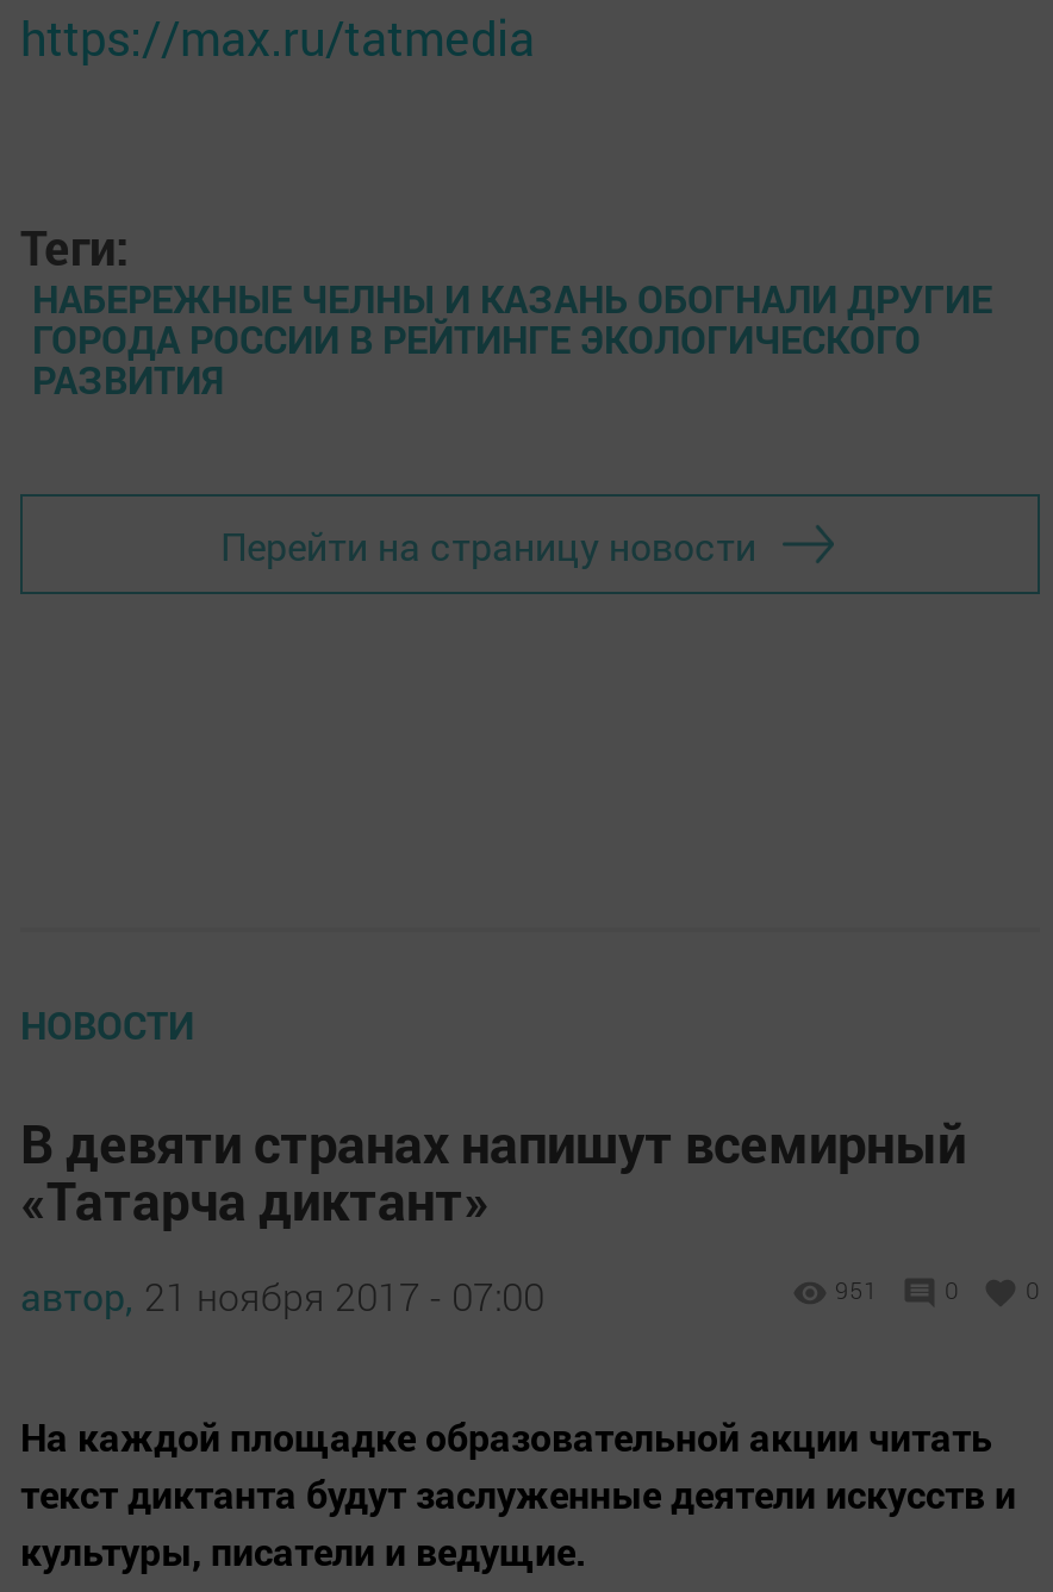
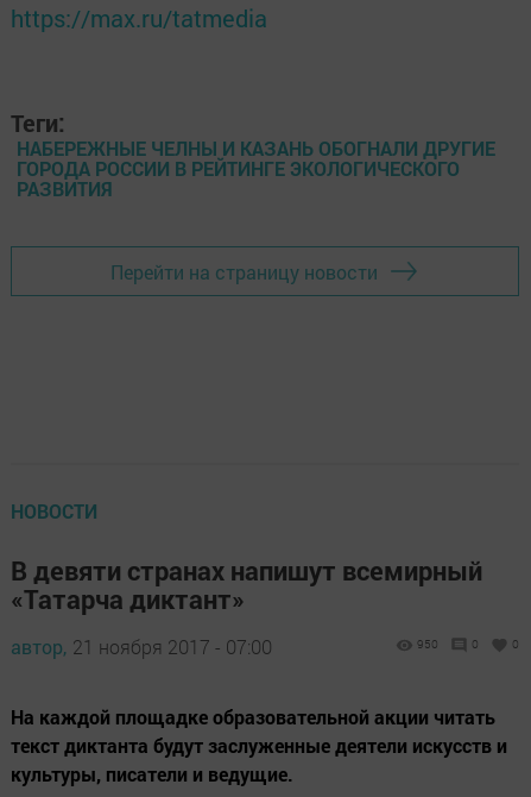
- 951
+ 950
